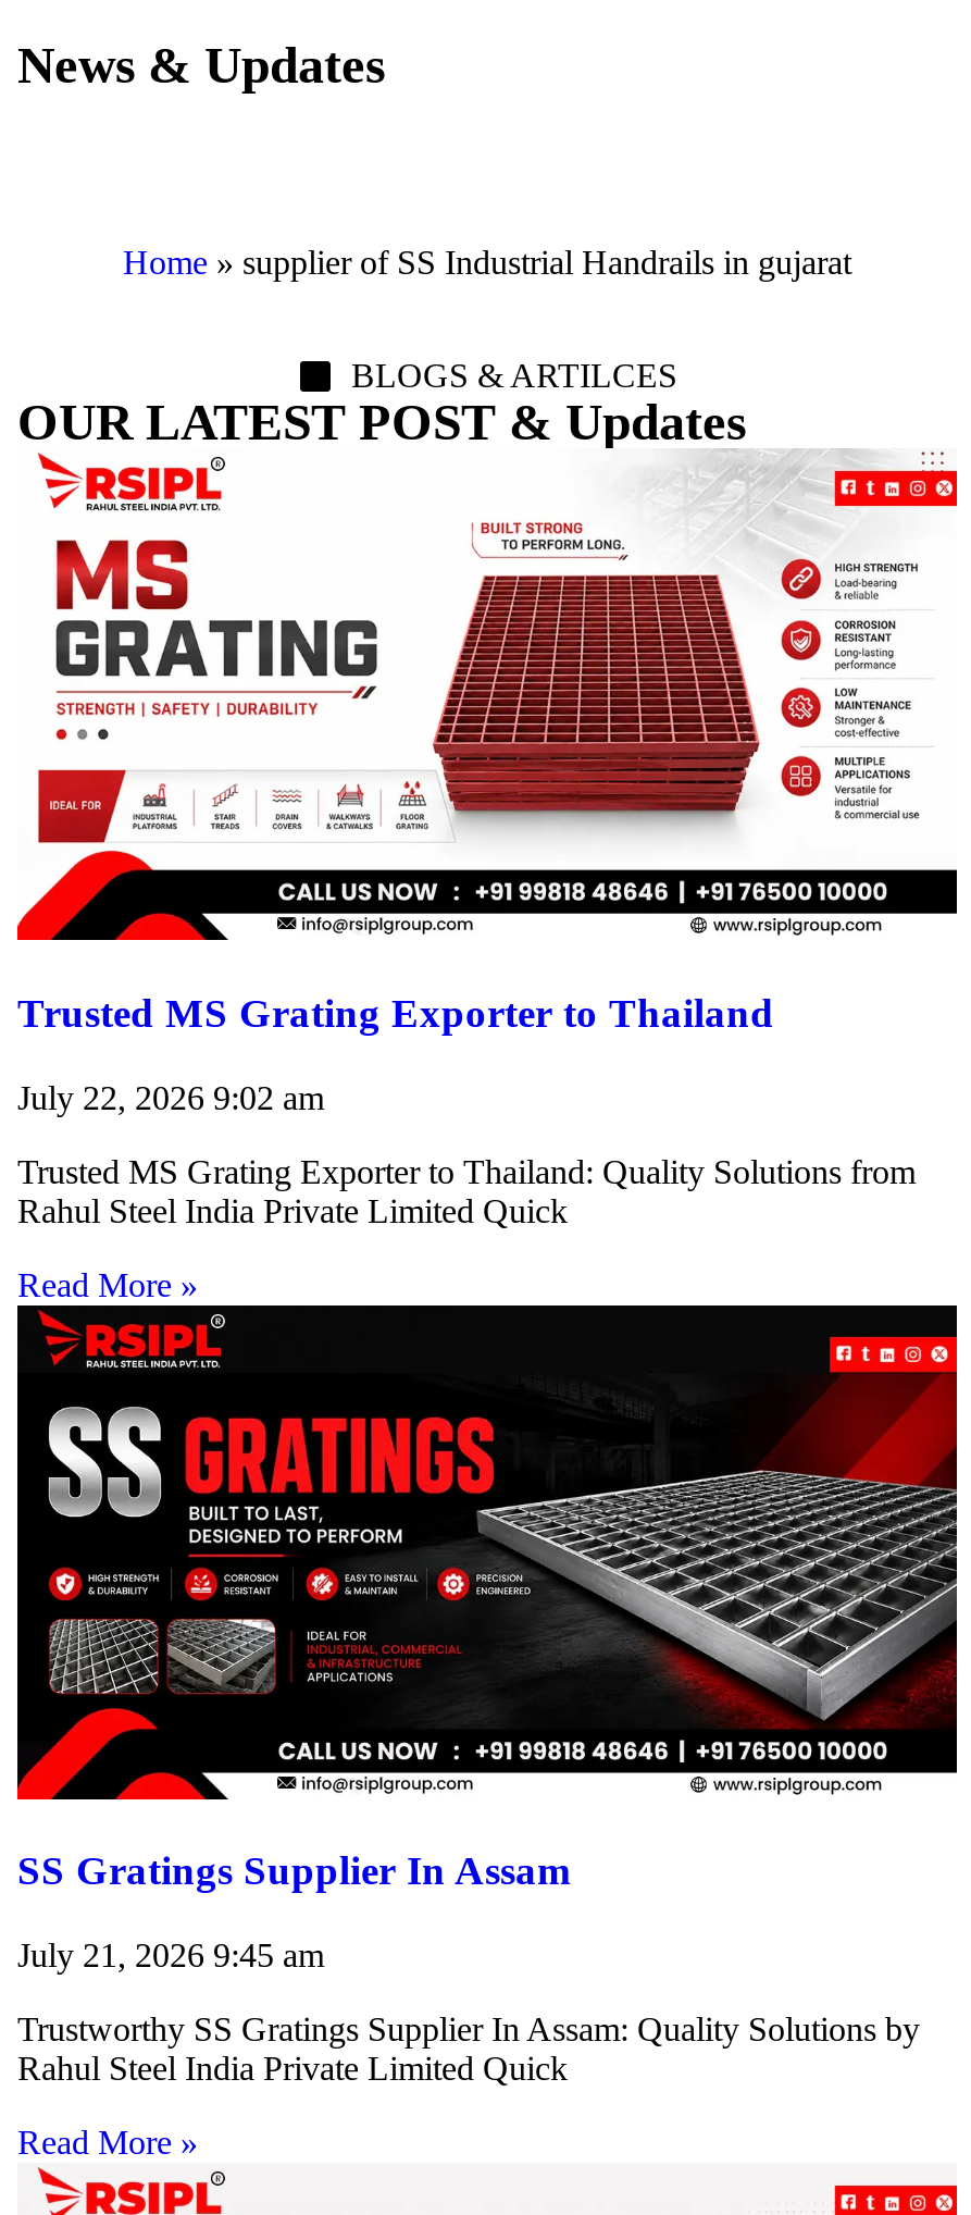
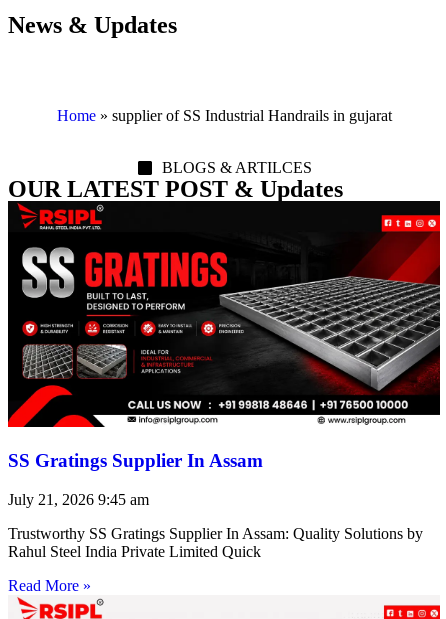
- [image]
- Trusted MS Grating Exporter to Thailand
- July 22, 2026 9:02 am
- Trusted MS Grating Exporter to Thailand: Quality Solutions from
- Rahul Steel India Private Limited Quick
- Read More »
